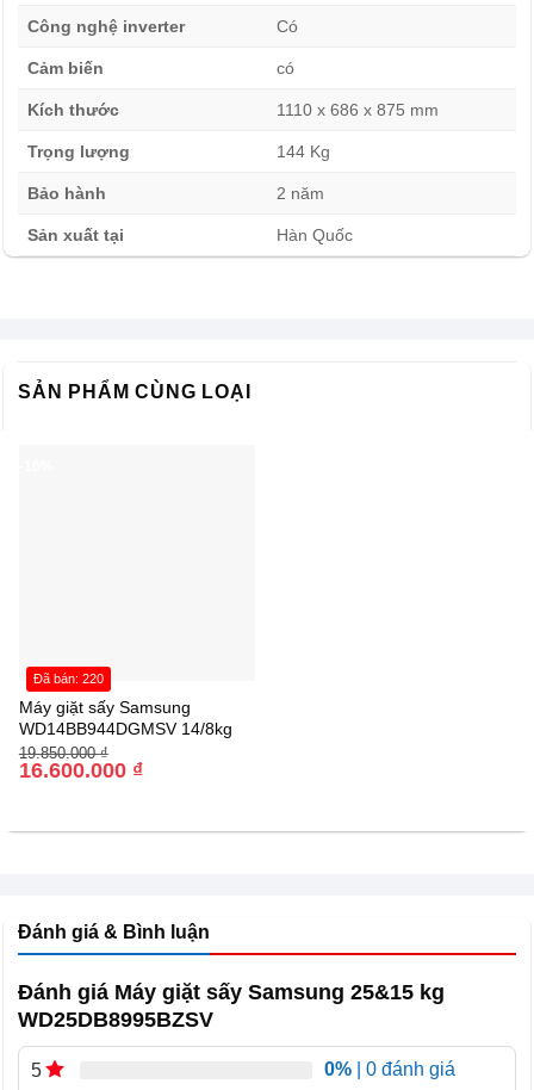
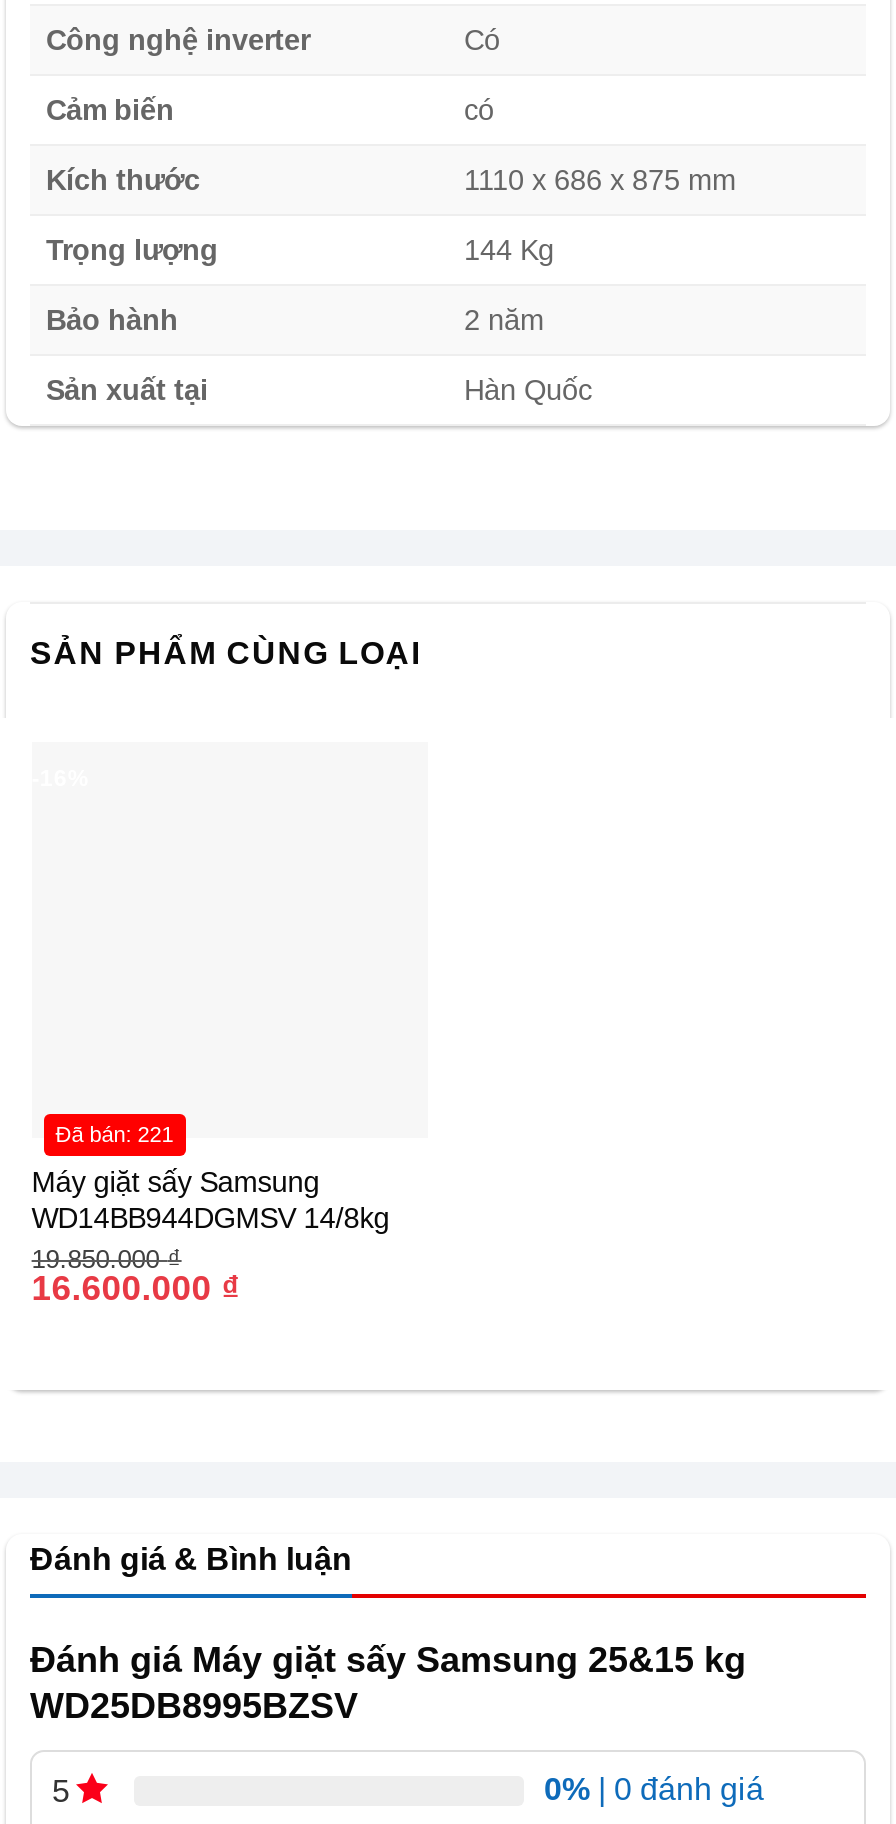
- Đã bán: 220
+ Đã bán: 221
